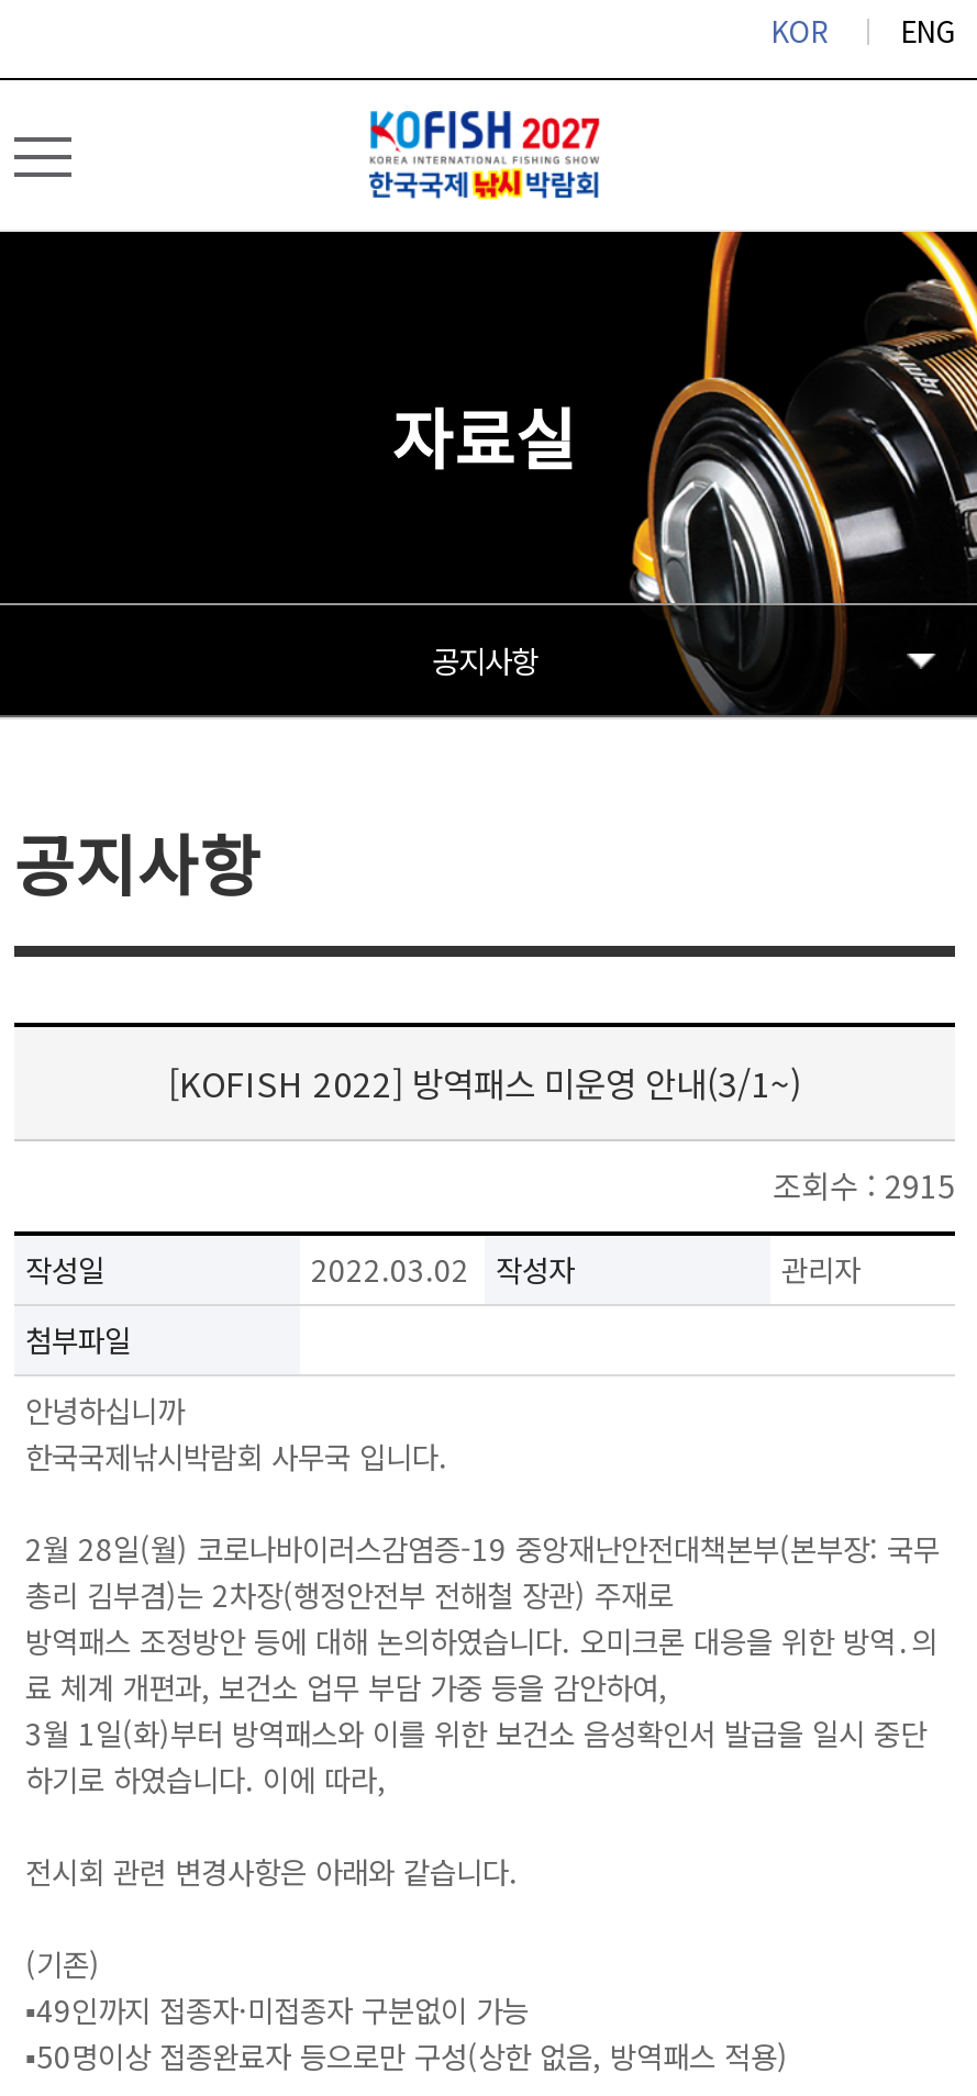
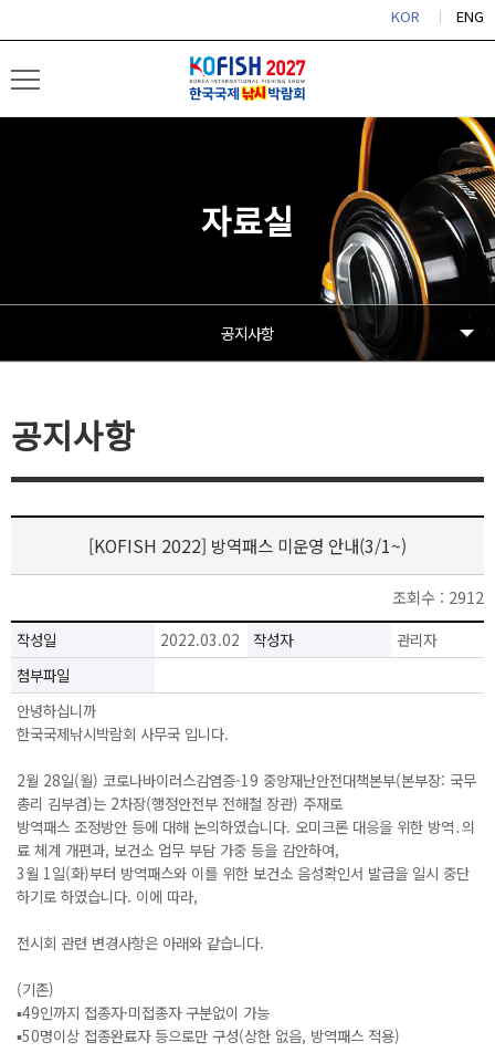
- 조회수 : 2915
+ 조회수 : 2912
